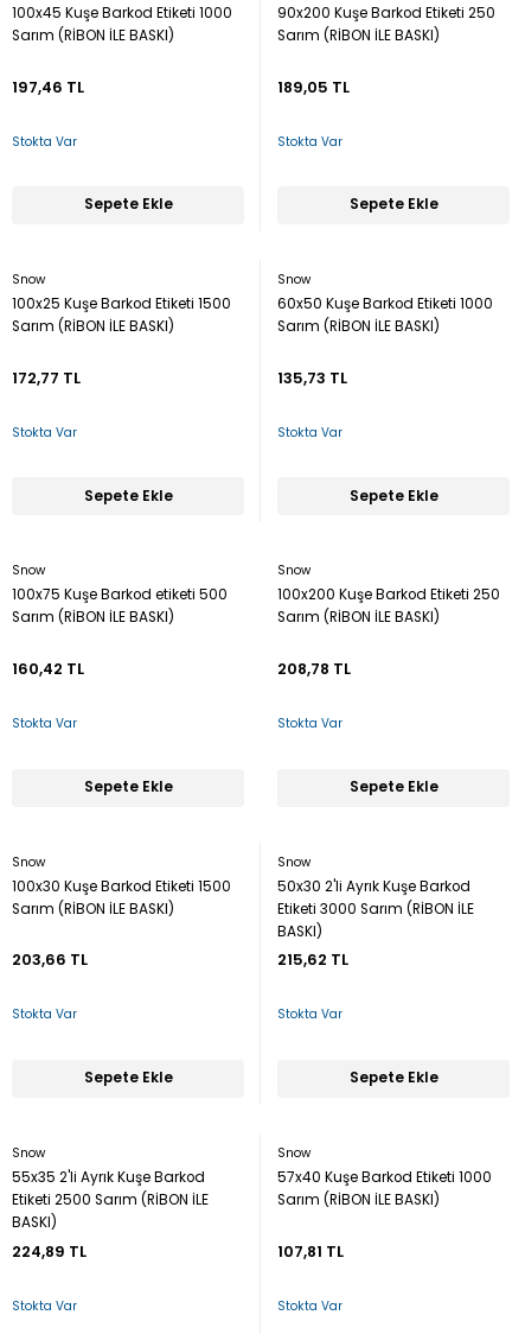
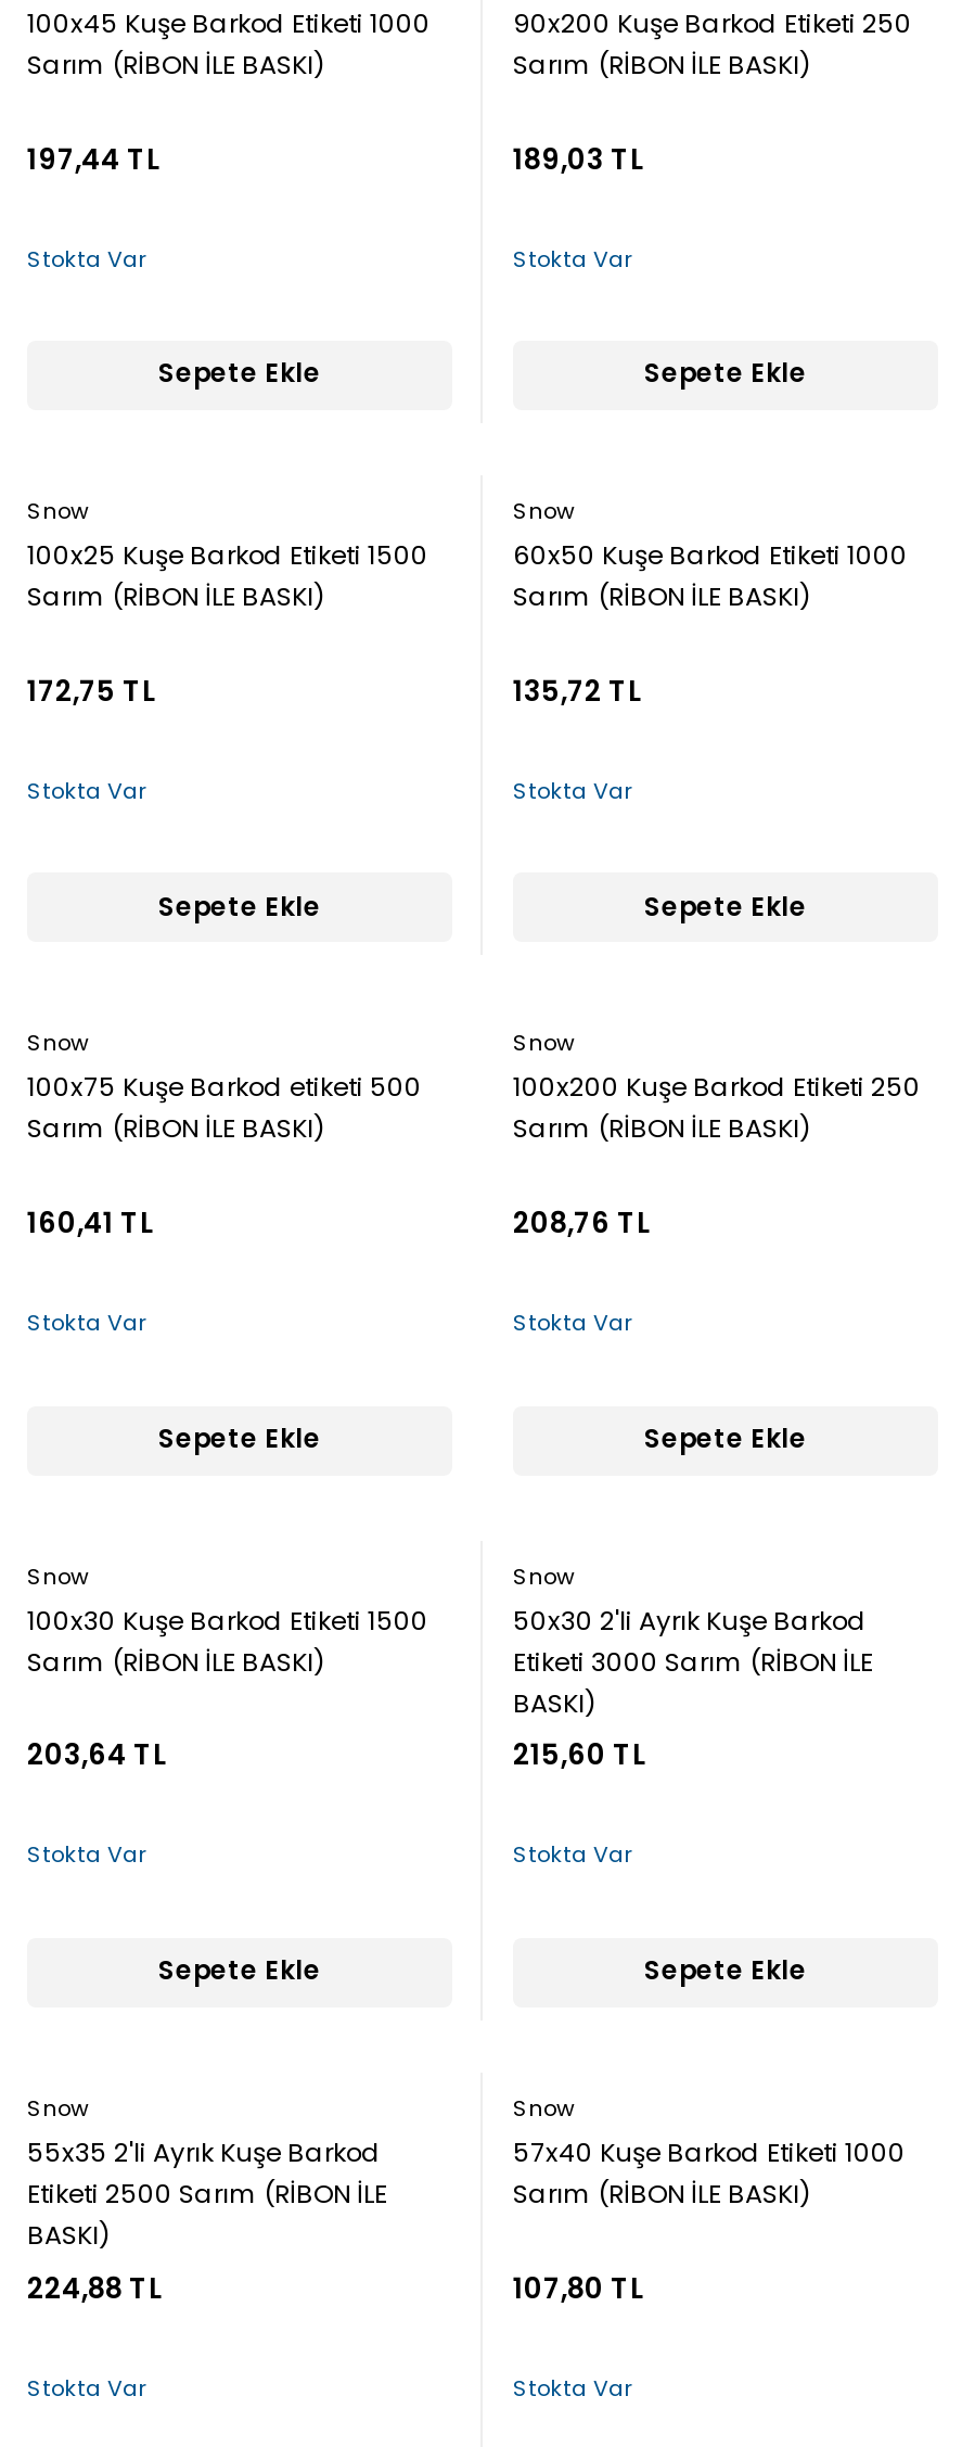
- 197,46 TL
+ 197,44 TL

- 189,05 TL
+ 189,03 TL

- 172,77 TL
+ 172,75 TL

- 135,73 TL
+ 135,72 TL

- 160,42 TL
+ 160,41 TL

- 208,78 TL
+ 208,76 TL

- 203,66 TL
+ 203,64 TL

- 215,62 TL
+ 215,60 TL

- 224,89 TL
+ 224,88 TL

- 107,81 TL
+ 107,80 TL
